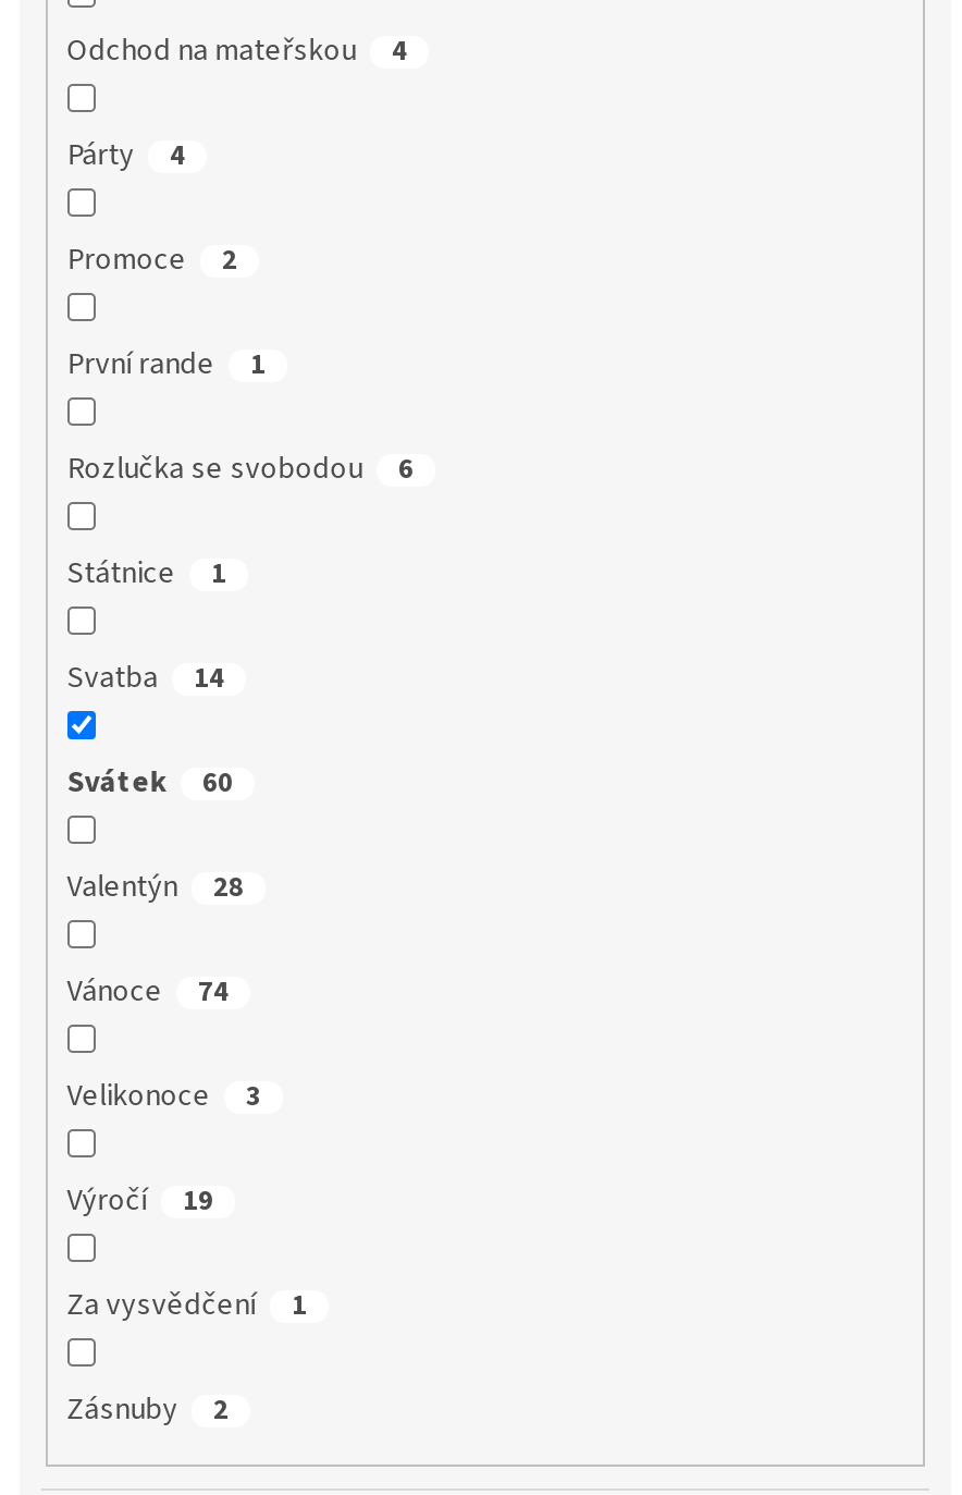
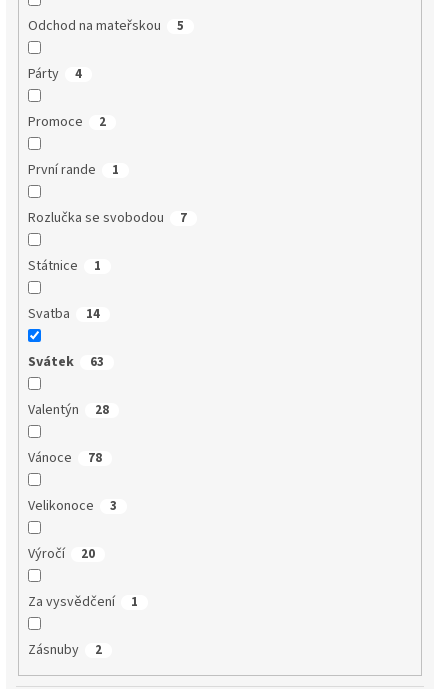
- Odchod na mateřskou 4
+ Odchod na mateřskou 5

- Rozlučka se svobodou 6
+ Rozlučka se svobodou 7

- Svátek 60
+ Svátek 63

- Vánoce 74
+ Vánoce 78

- Výročí 19
+ Výročí 20
